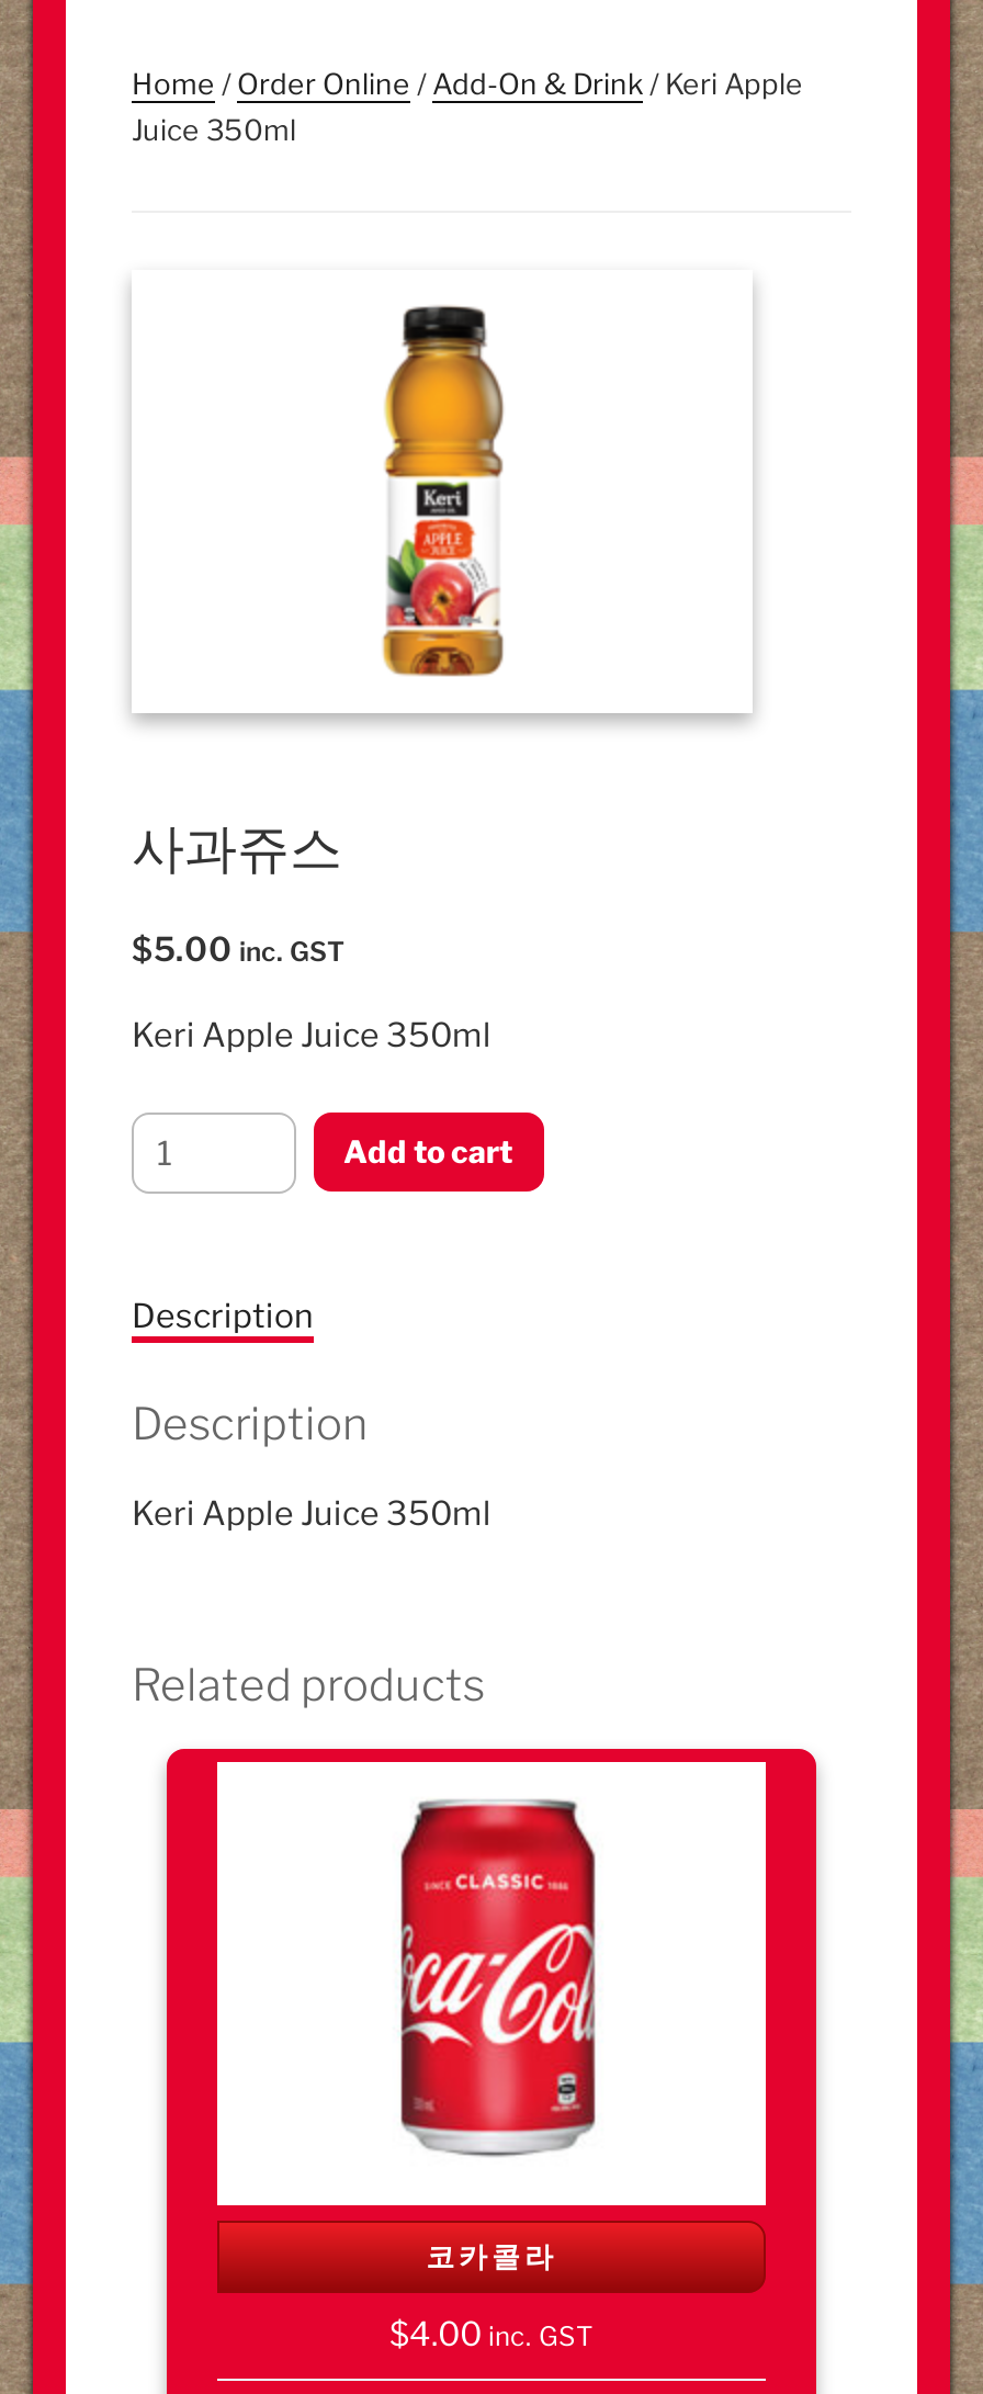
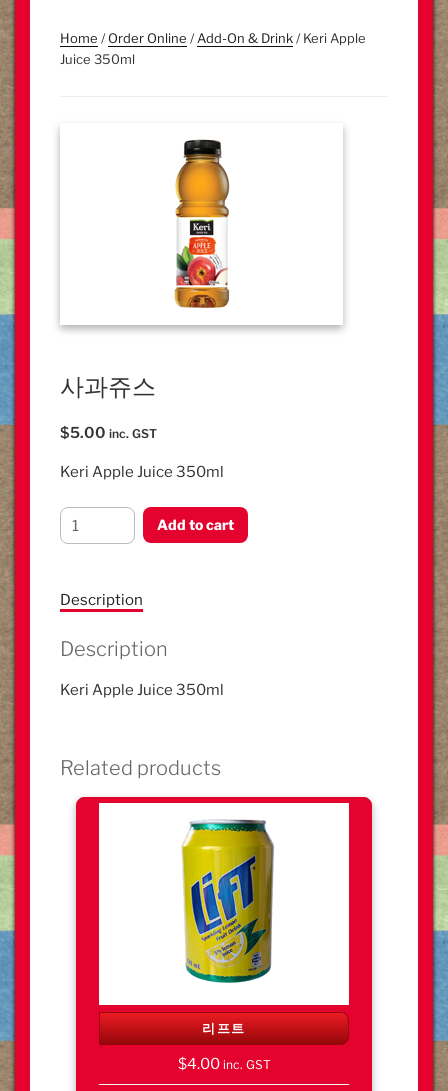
- [image]
- 코카콜라
+ [image]
+ 리프트
